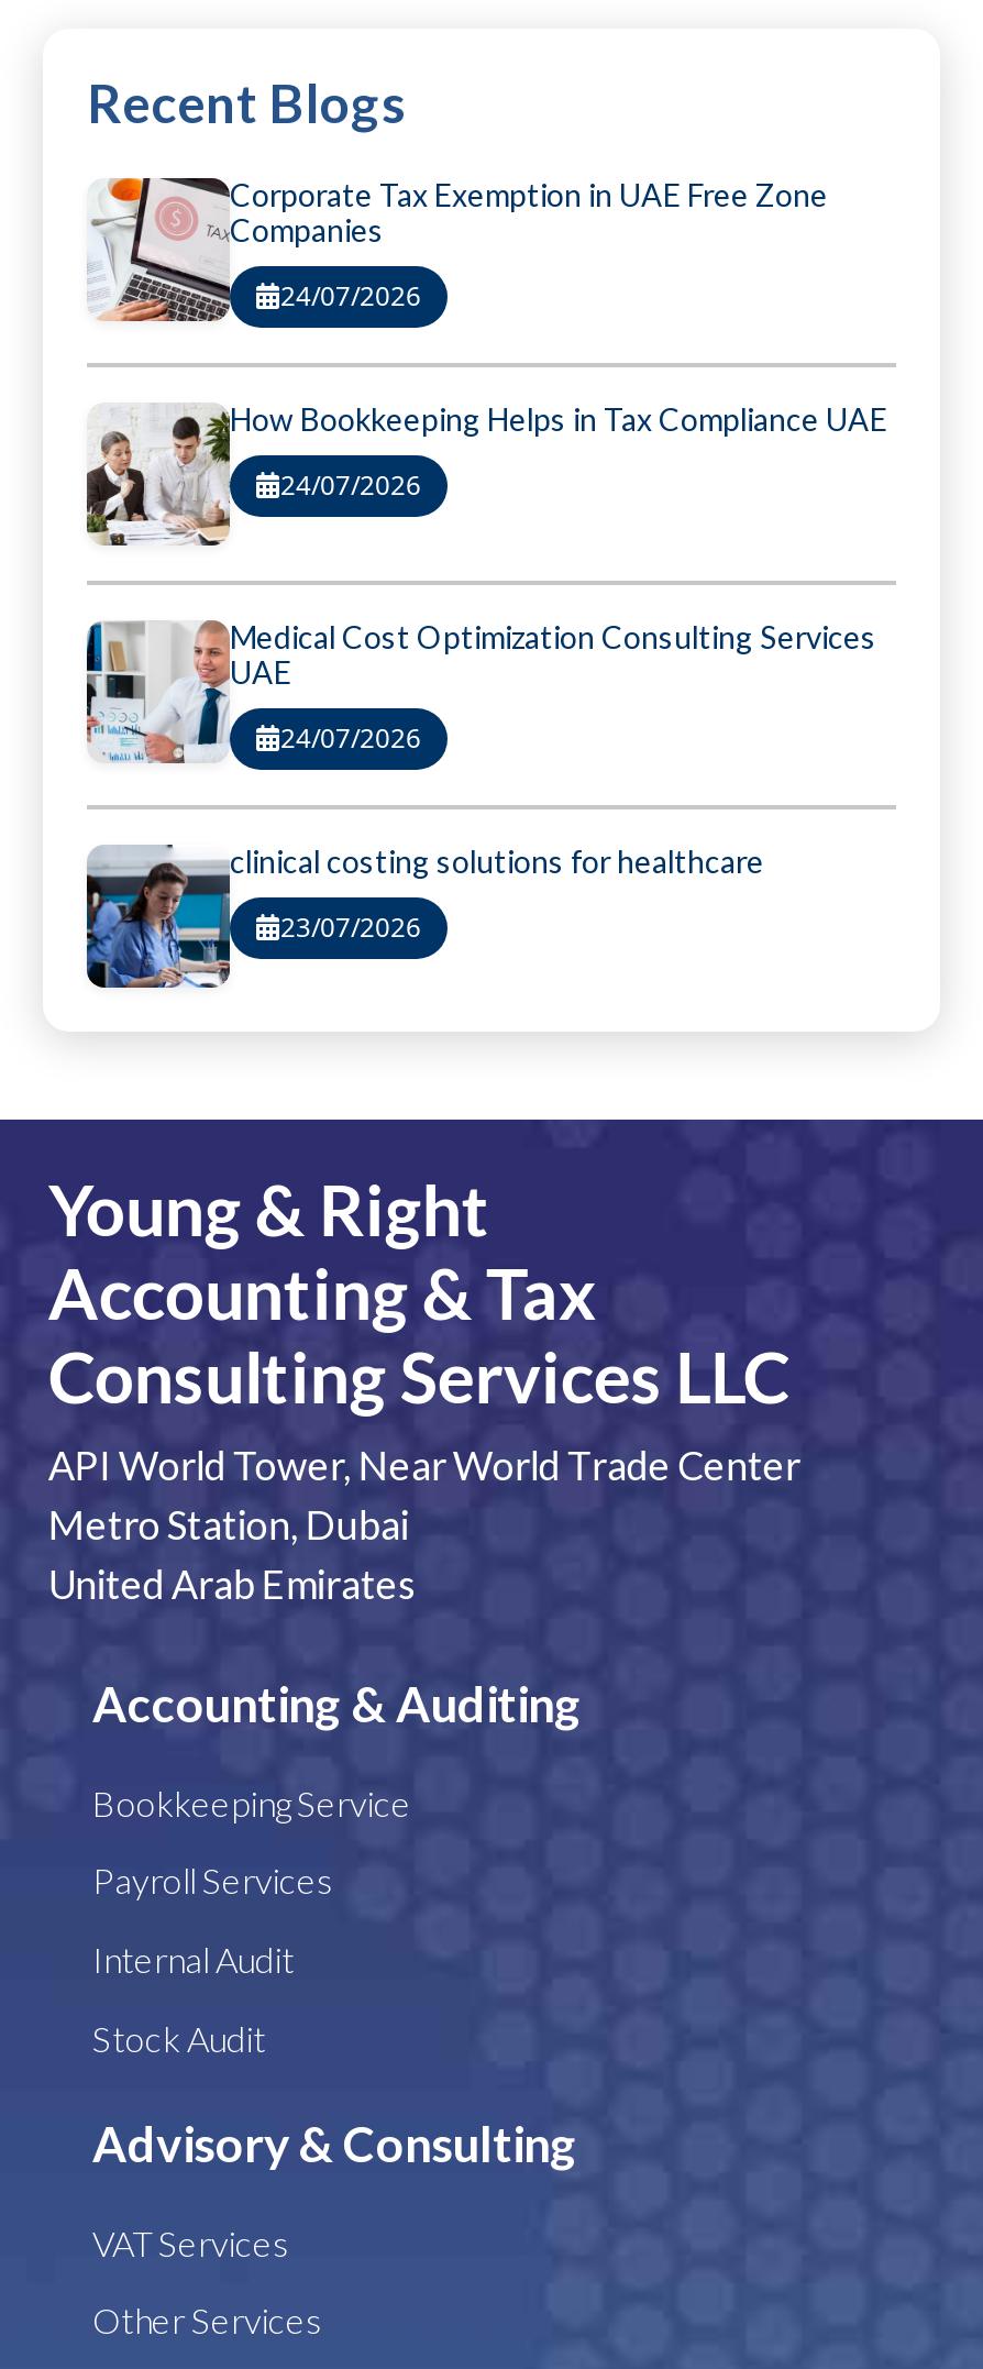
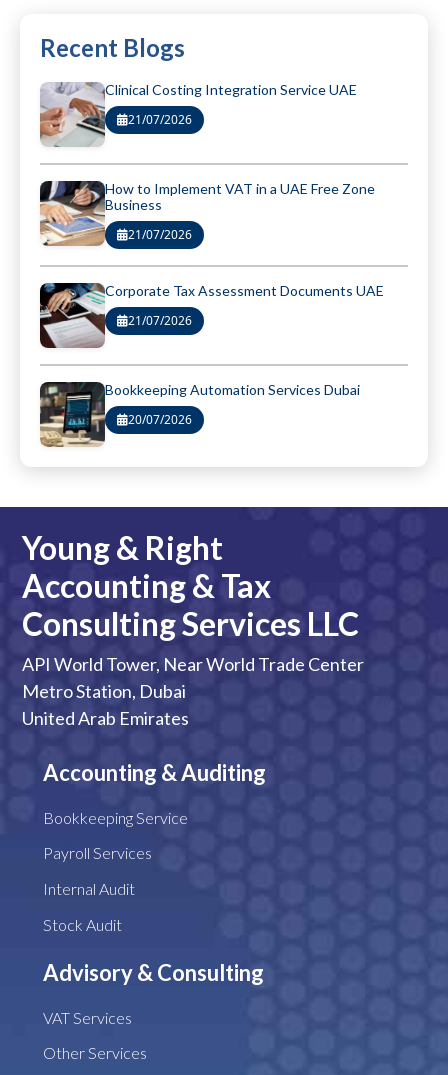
- [image]
- Corporate Tax Exemption in UAE Free Zone
- Companies
+ [image]
+ Clinical Costing Integration Service UAE

- 24/07/2026
+ 21/07/2026

- [image]
- How Bookkeeping Helps in Tax Compliance UAE
+ [image]
+ How to Implement VAT in a UAE Free Zone
+ Business

- 24/07/2026
+ 21/07/2026

- [image]
- Medical Cost Optimization Consulting Services
- UAE
+ [image]
+ Corporate Tax Assessment Documents UAE

- 24/07/2026
+ 21/07/2026

- [image]
- clinical costing solutions for healthcare
+ [image]
+ Bookkeeping Automation Services Dubai

- 23/07/2026
+ 20/07/2026
